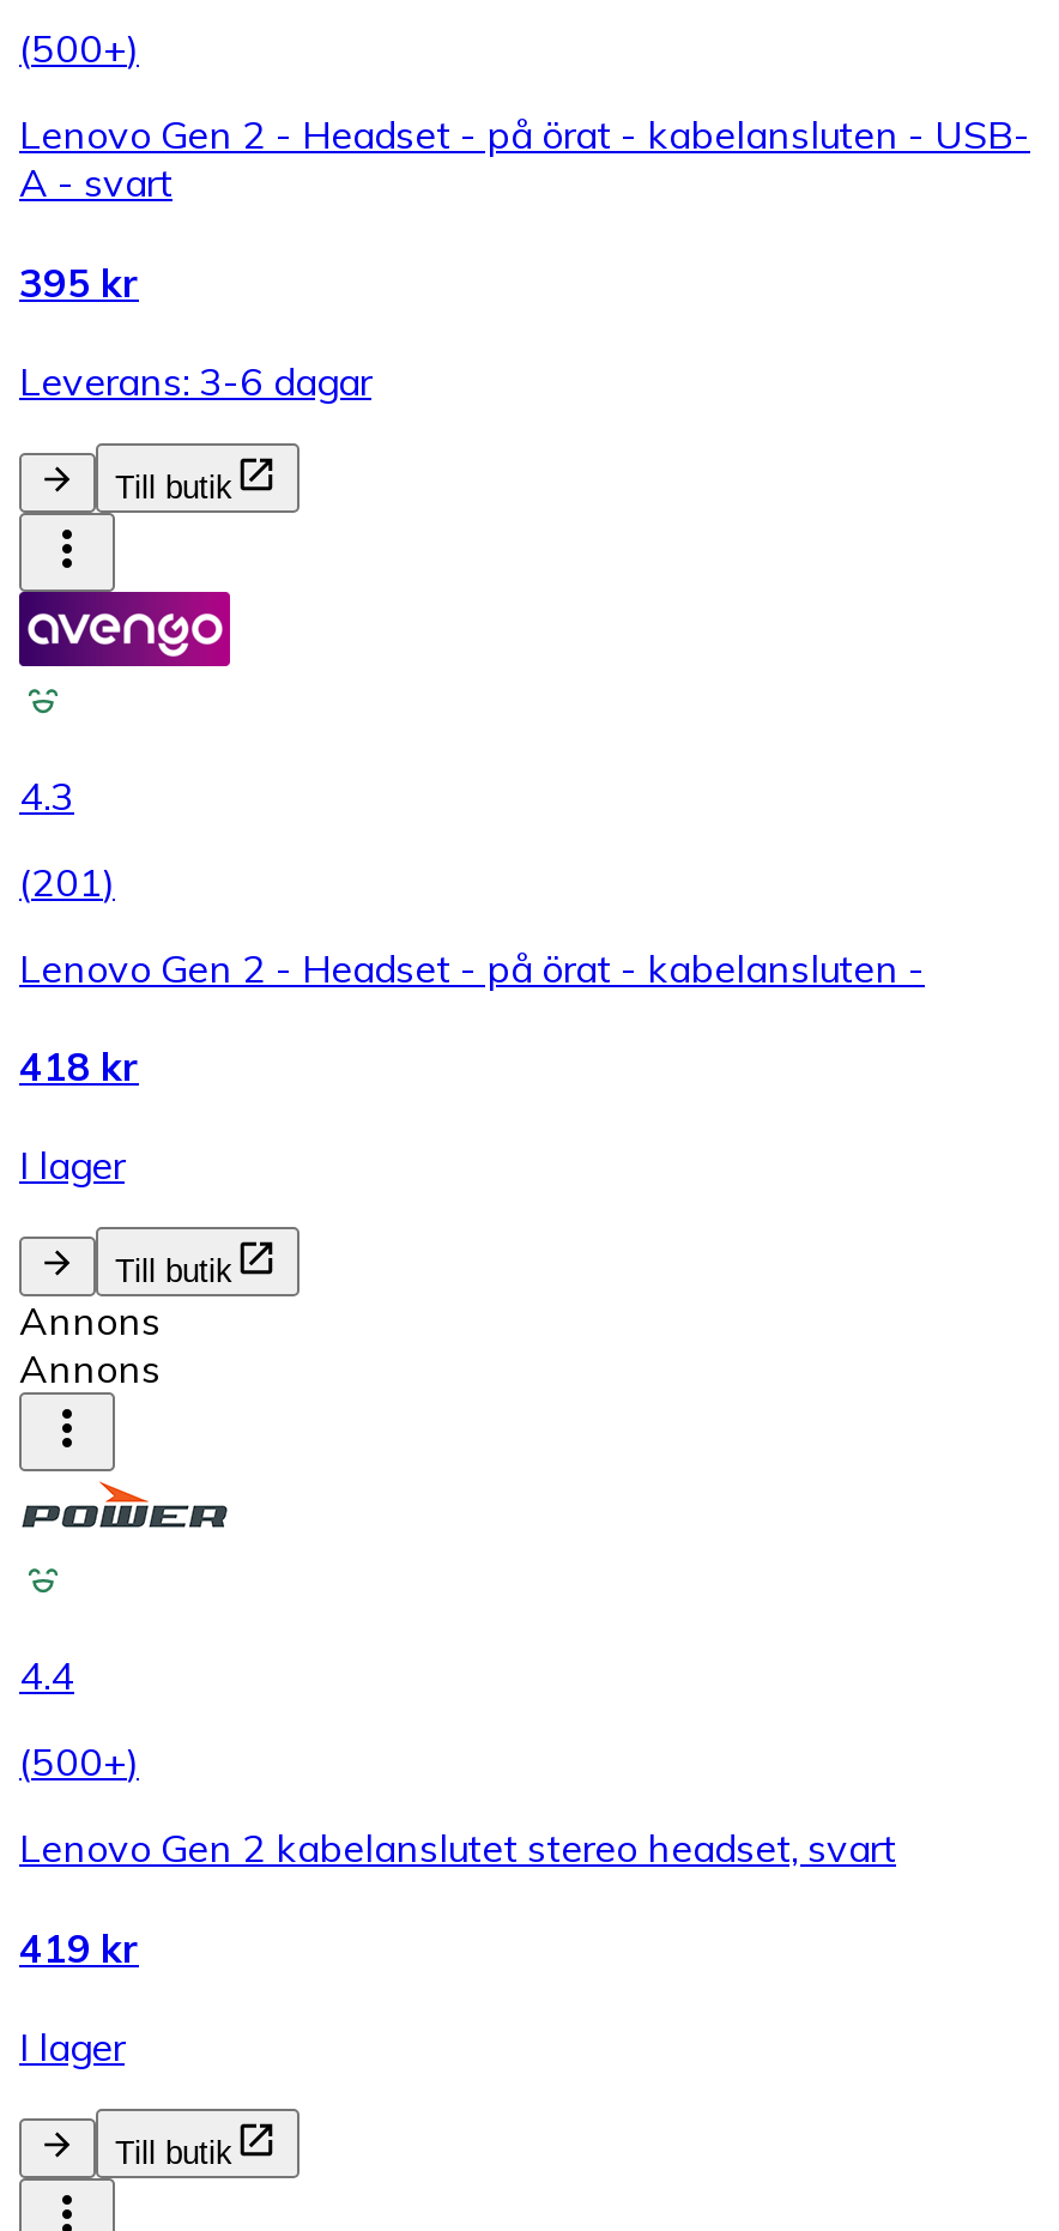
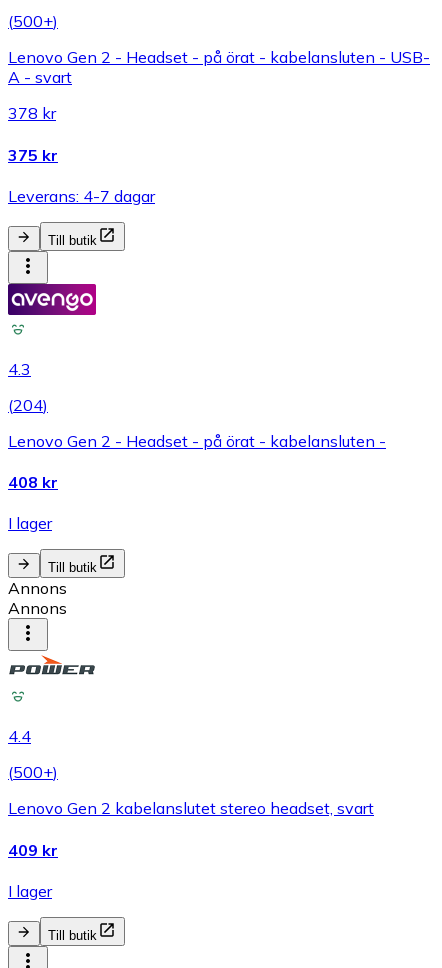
- 395 kr
- Leverans: 3-6 dagar
+ 378 kr
+ 375 kr
+ Leverans: 4-7 dagar

- (201)
+ (204)

- 418 kr
+ 408 kr

- 419 kr
+ 409 kr
